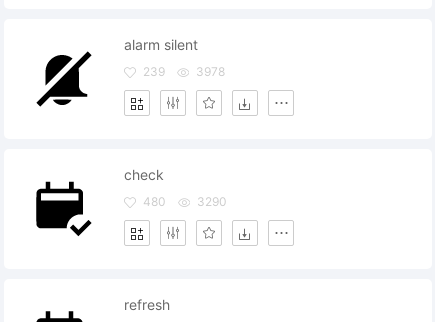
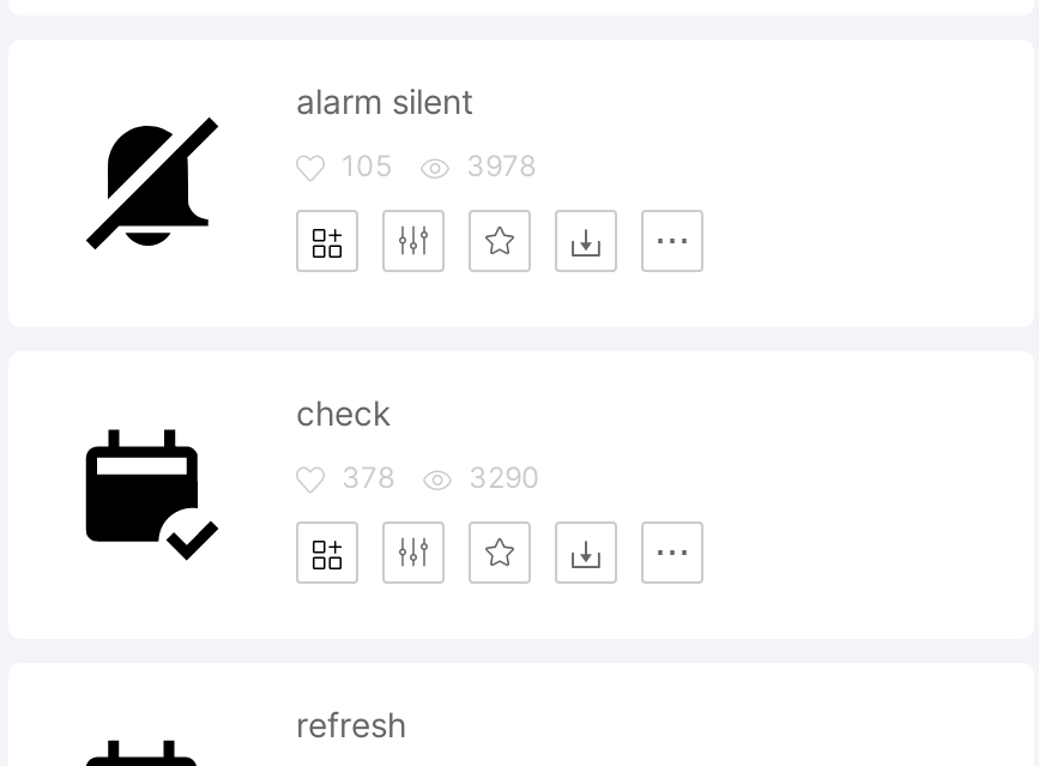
- 239
+ 105

- 480
+ 378
